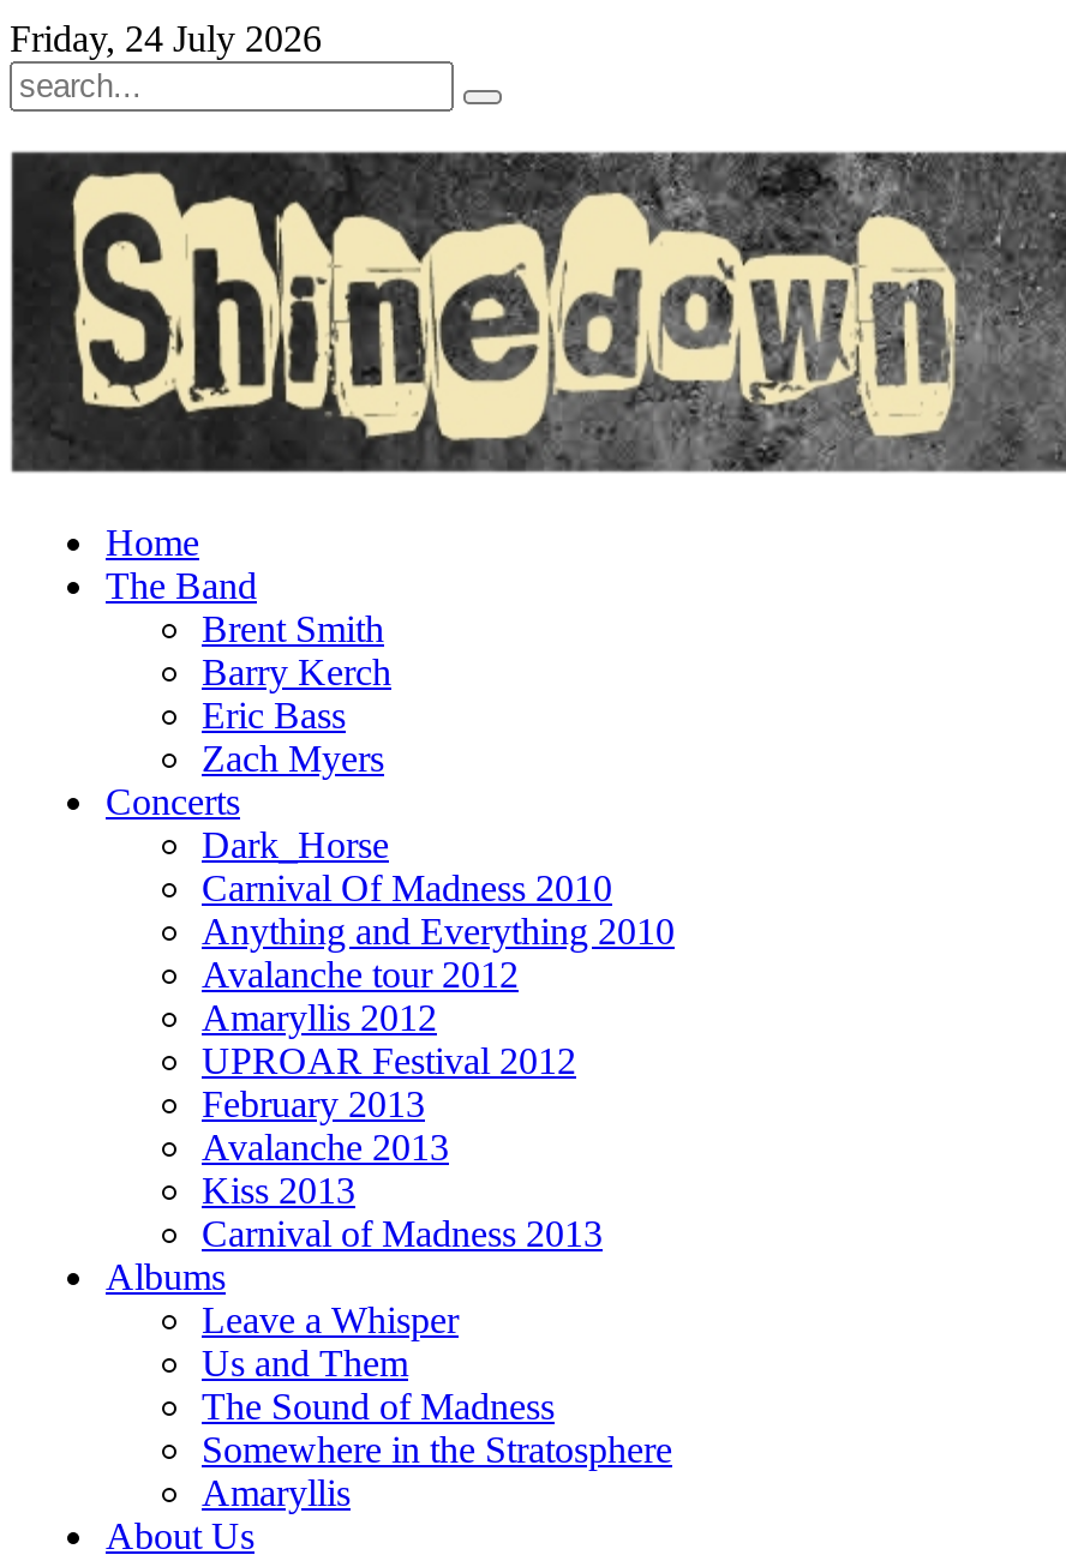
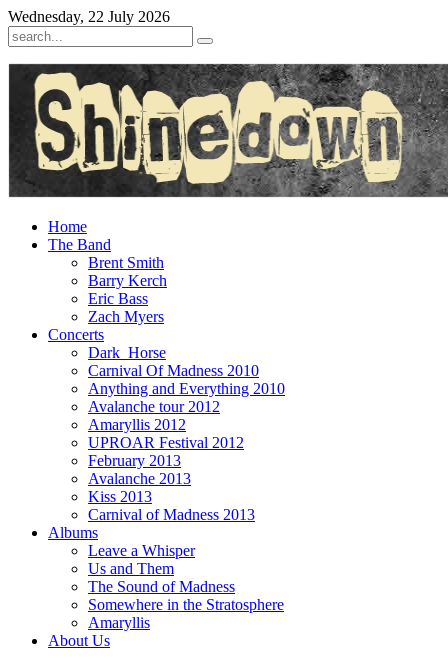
- Friday, 24 July 2026
+ Wednesday, 22 July 2026
